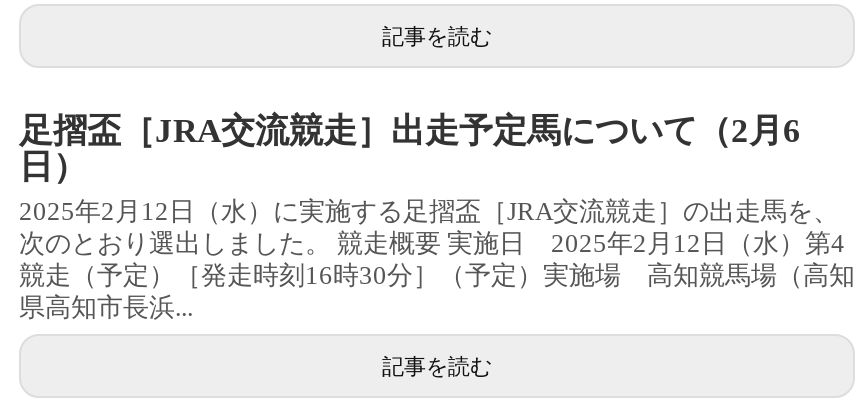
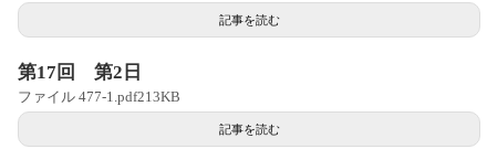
- 足摺盃［JRA交流競走］出走予定馬について（2月6
- 日）
- 2025年2月12日（水）に実施する足摺盃［JRA交流競走］の出走馬を、
- 次のとおり選出しました。 競走概要 実施日 2025年2月12日（水）第4
- 競走（予定）［発走時刻16時30分］（予定）実施場 高知競馬場（高知
- 県高知市長浜...
+ 第17回 第2日
+ ファイル 477-1.pdf213KB
